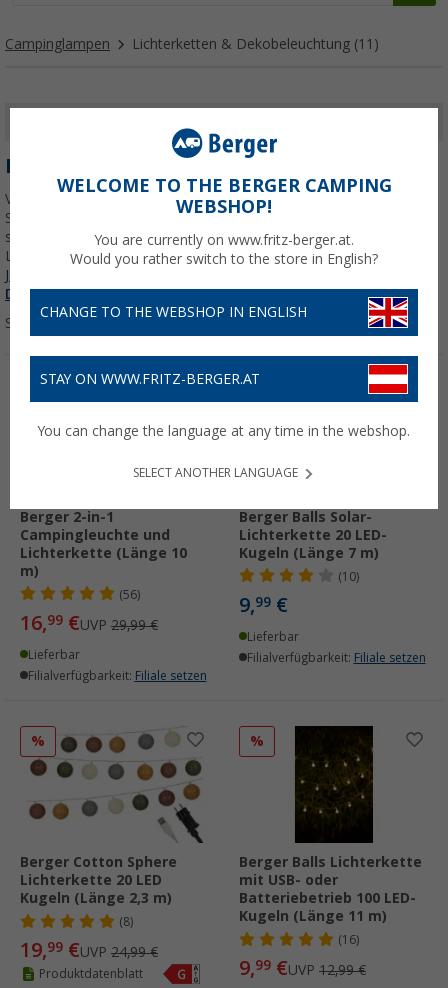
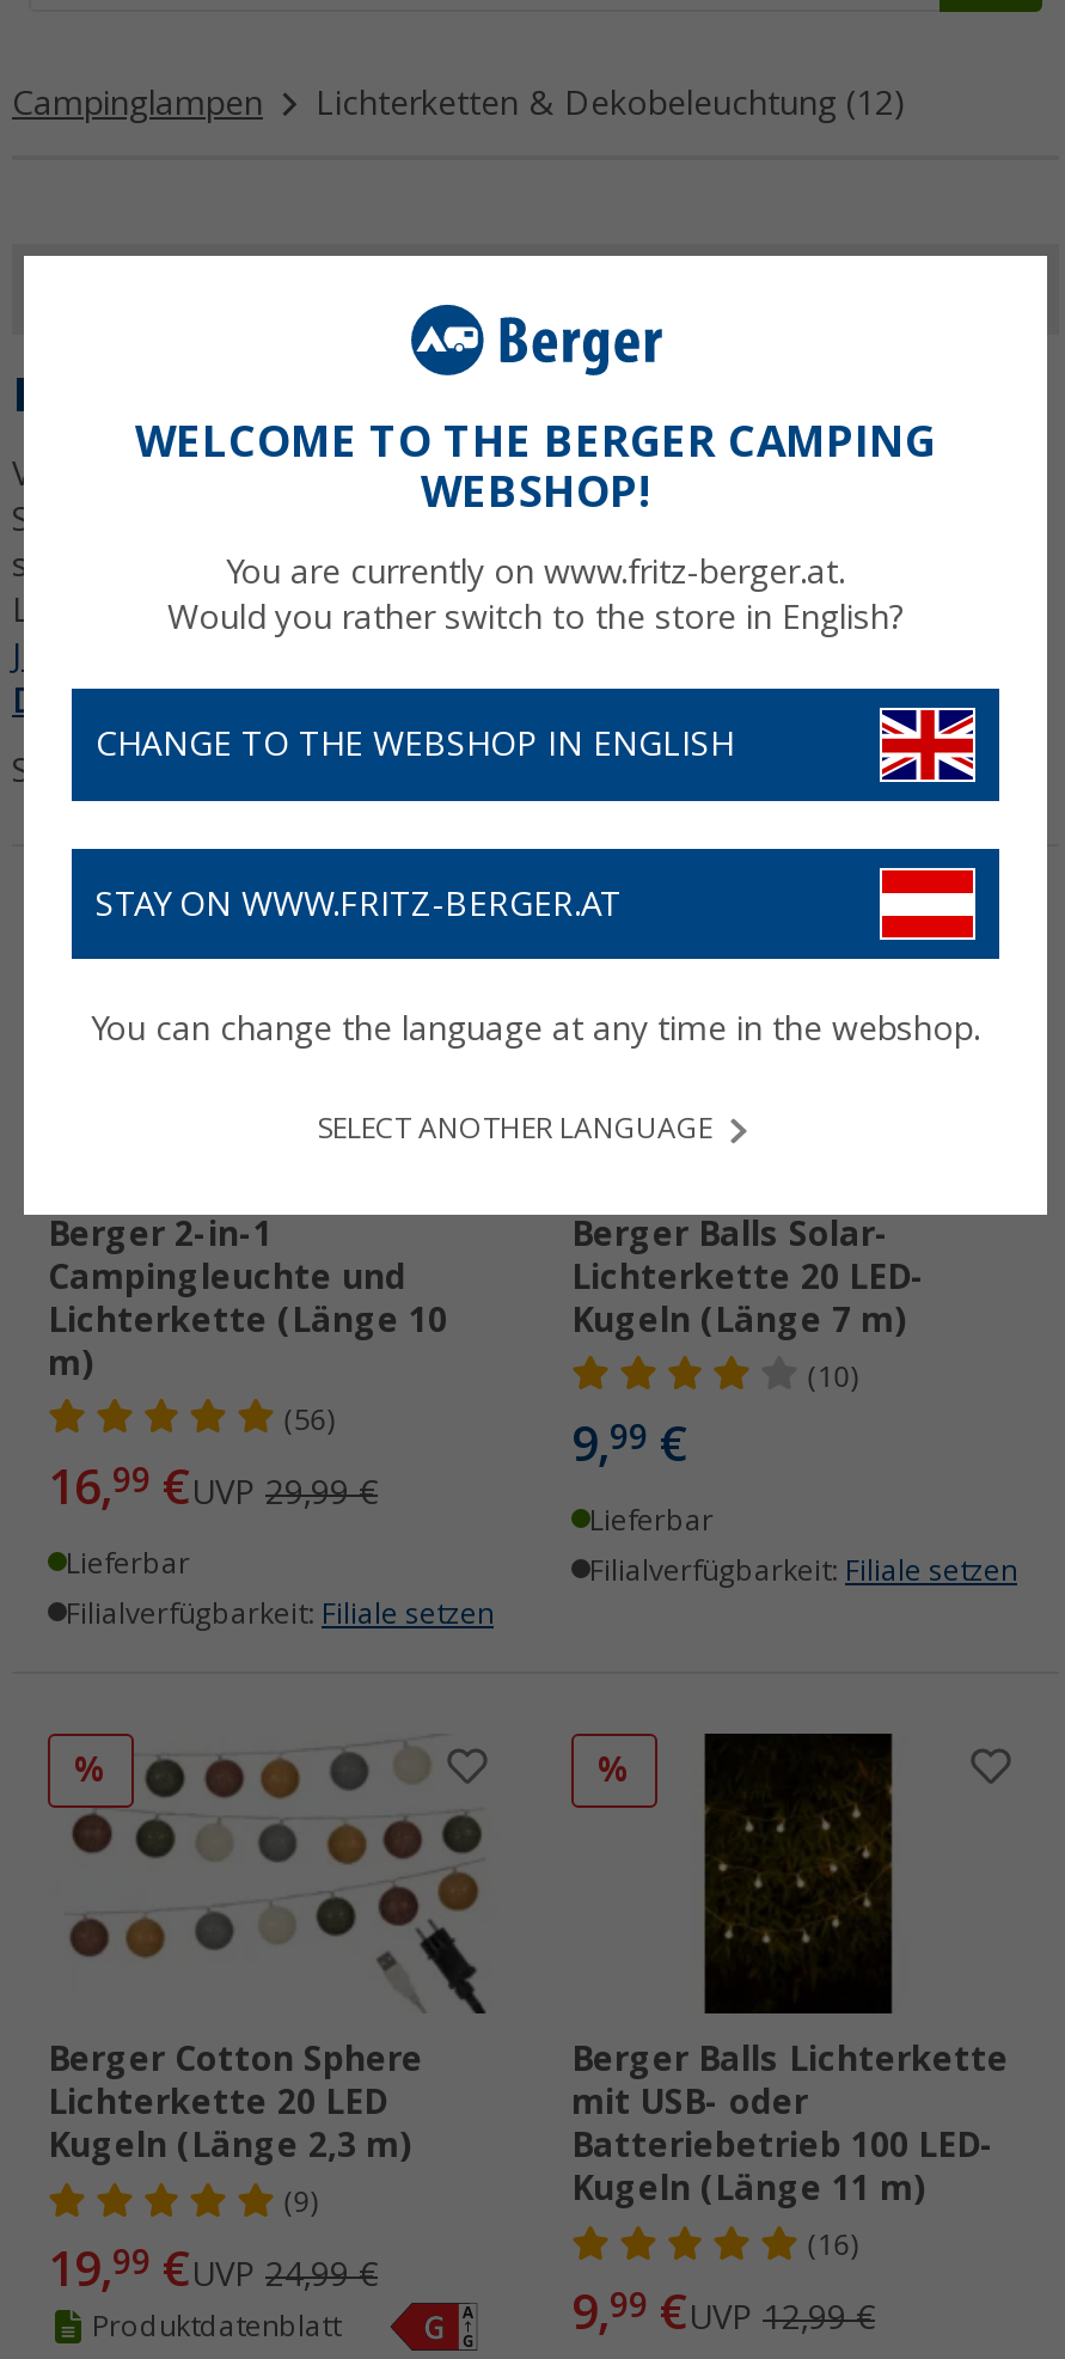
- Lichterketten & Dekobeleuchtung (11)
+ Lichterketten & Dekobeleuchtung (12)

- (8)
+ (9)
